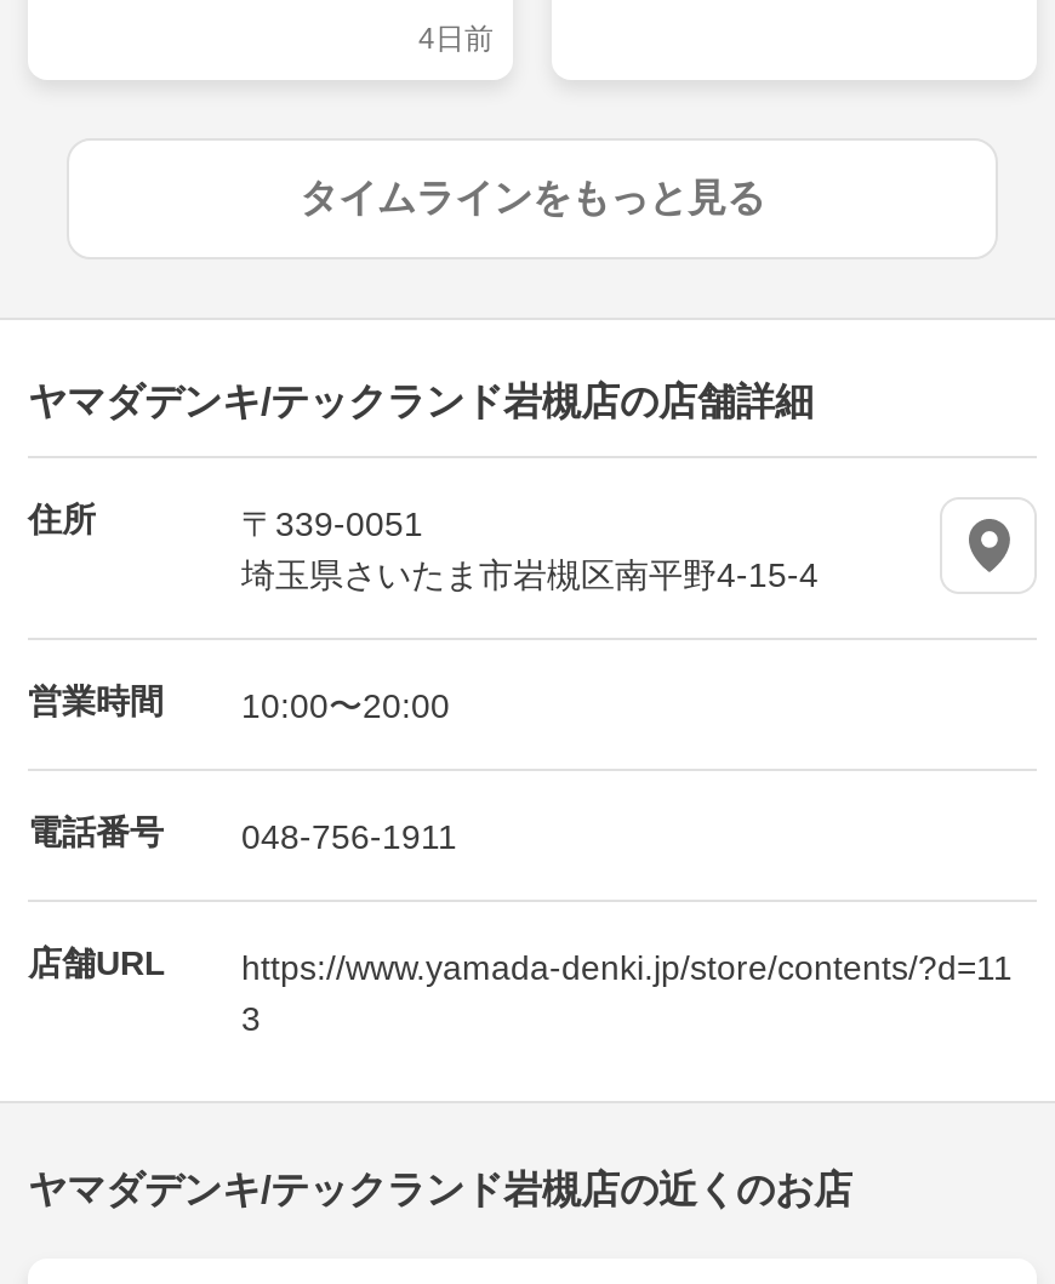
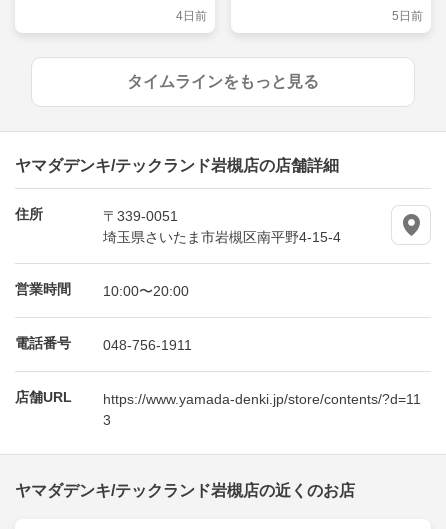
+ 5日前
